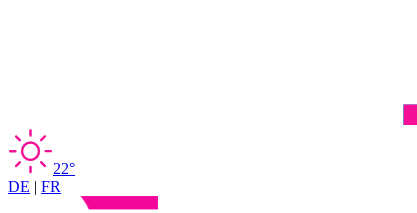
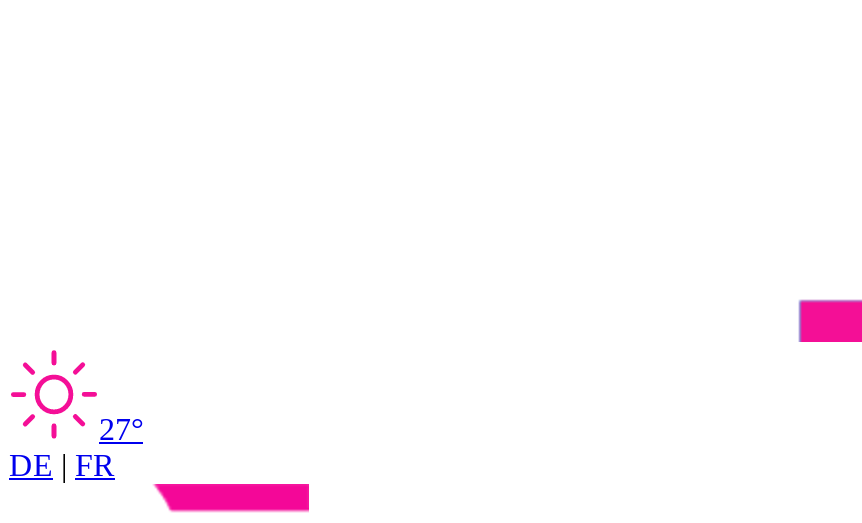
- 22°
+ 27°
